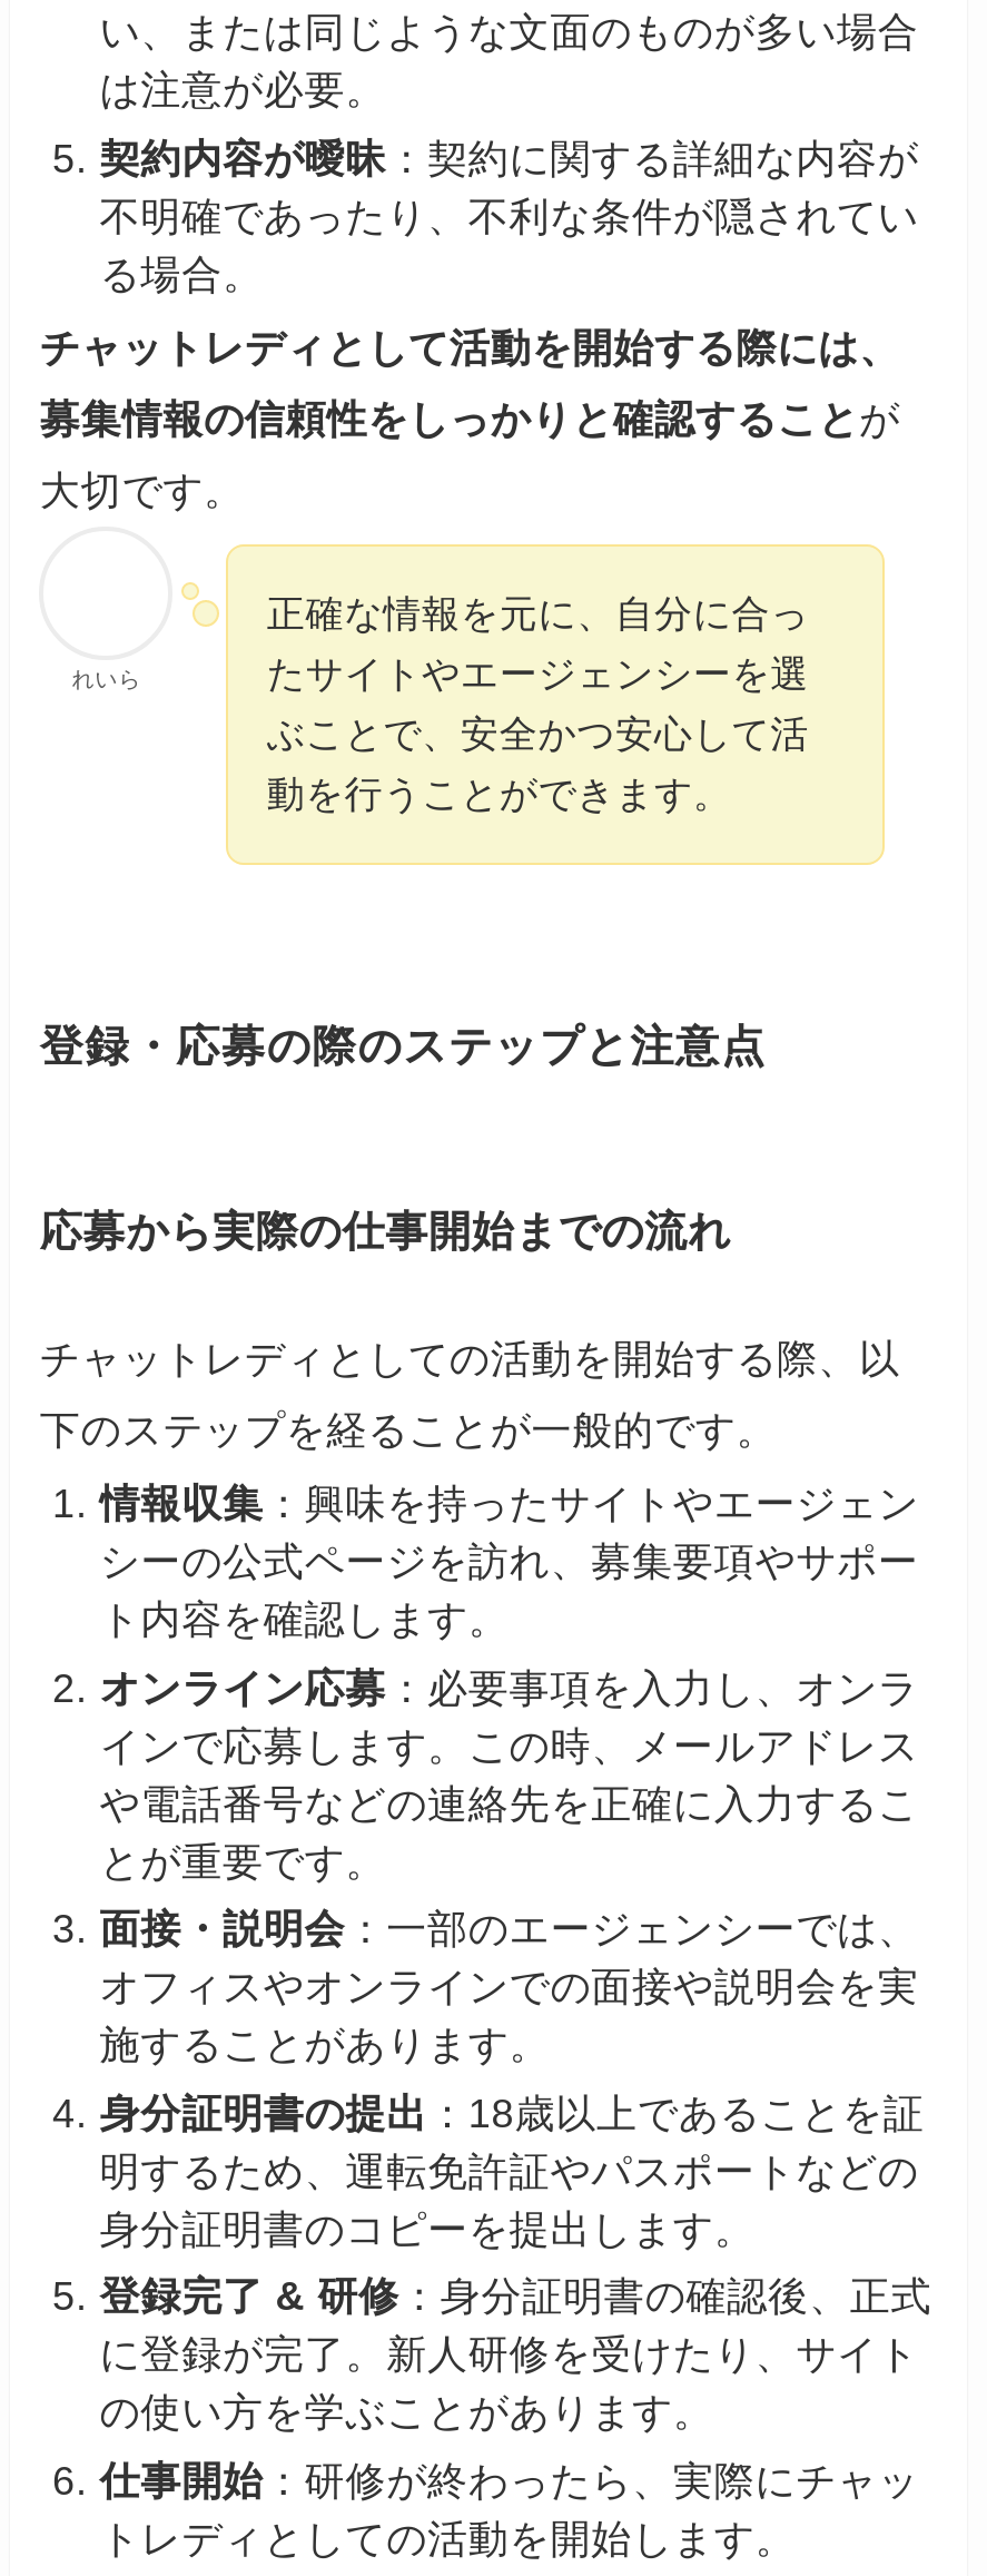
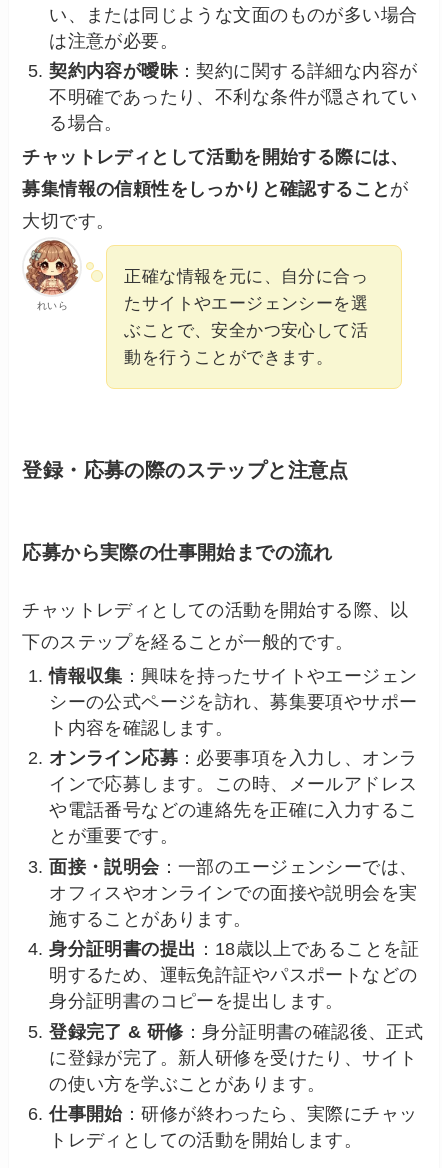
+ [image]
